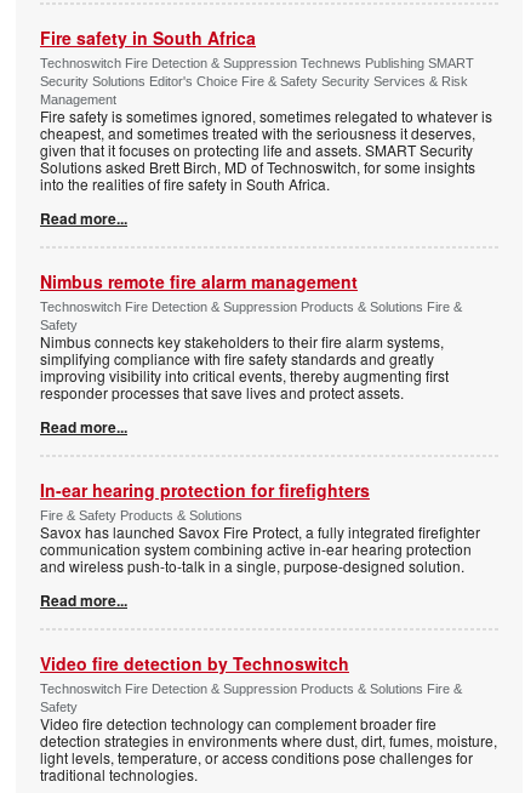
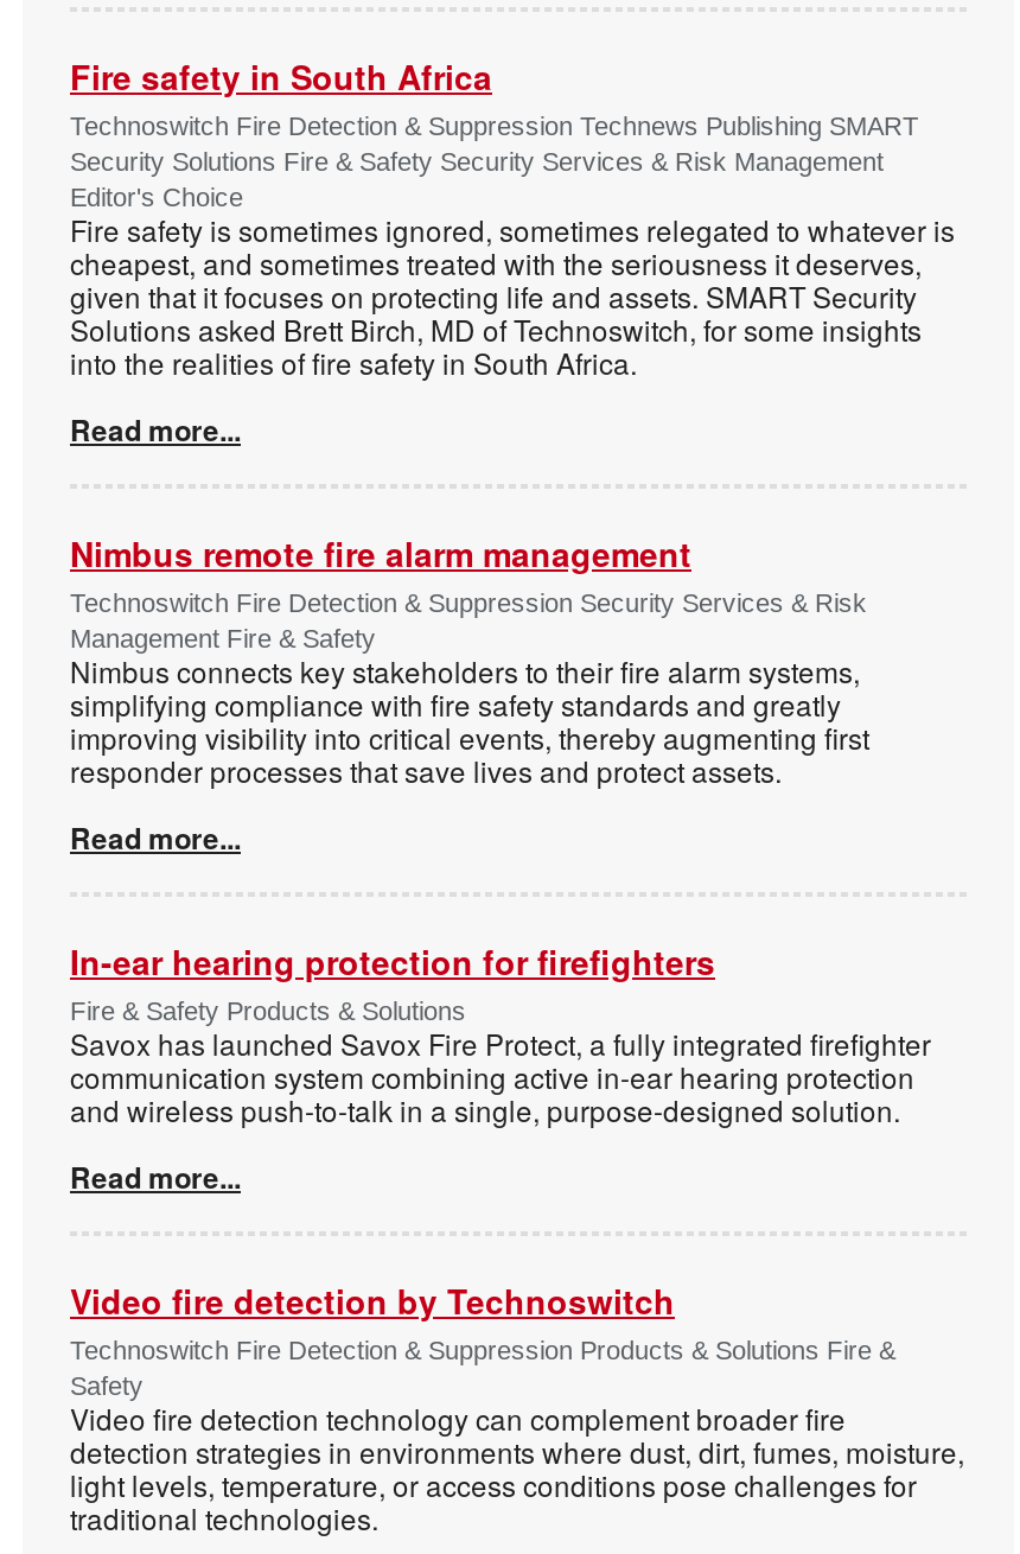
- Security Solutions Editor's Choice Fire & Safety Security Services & Risk
- Management
+ Security Solutions Fire & Safety Security Services & Risk Management
+ Editor's Choice

- Technoswitch Fire Detection & Suppression Products & Solutions Fire &
- Safety
+ Technoswitch Fire Detection & Suppression Security Services & Risk
+ Management Fire & Safety
